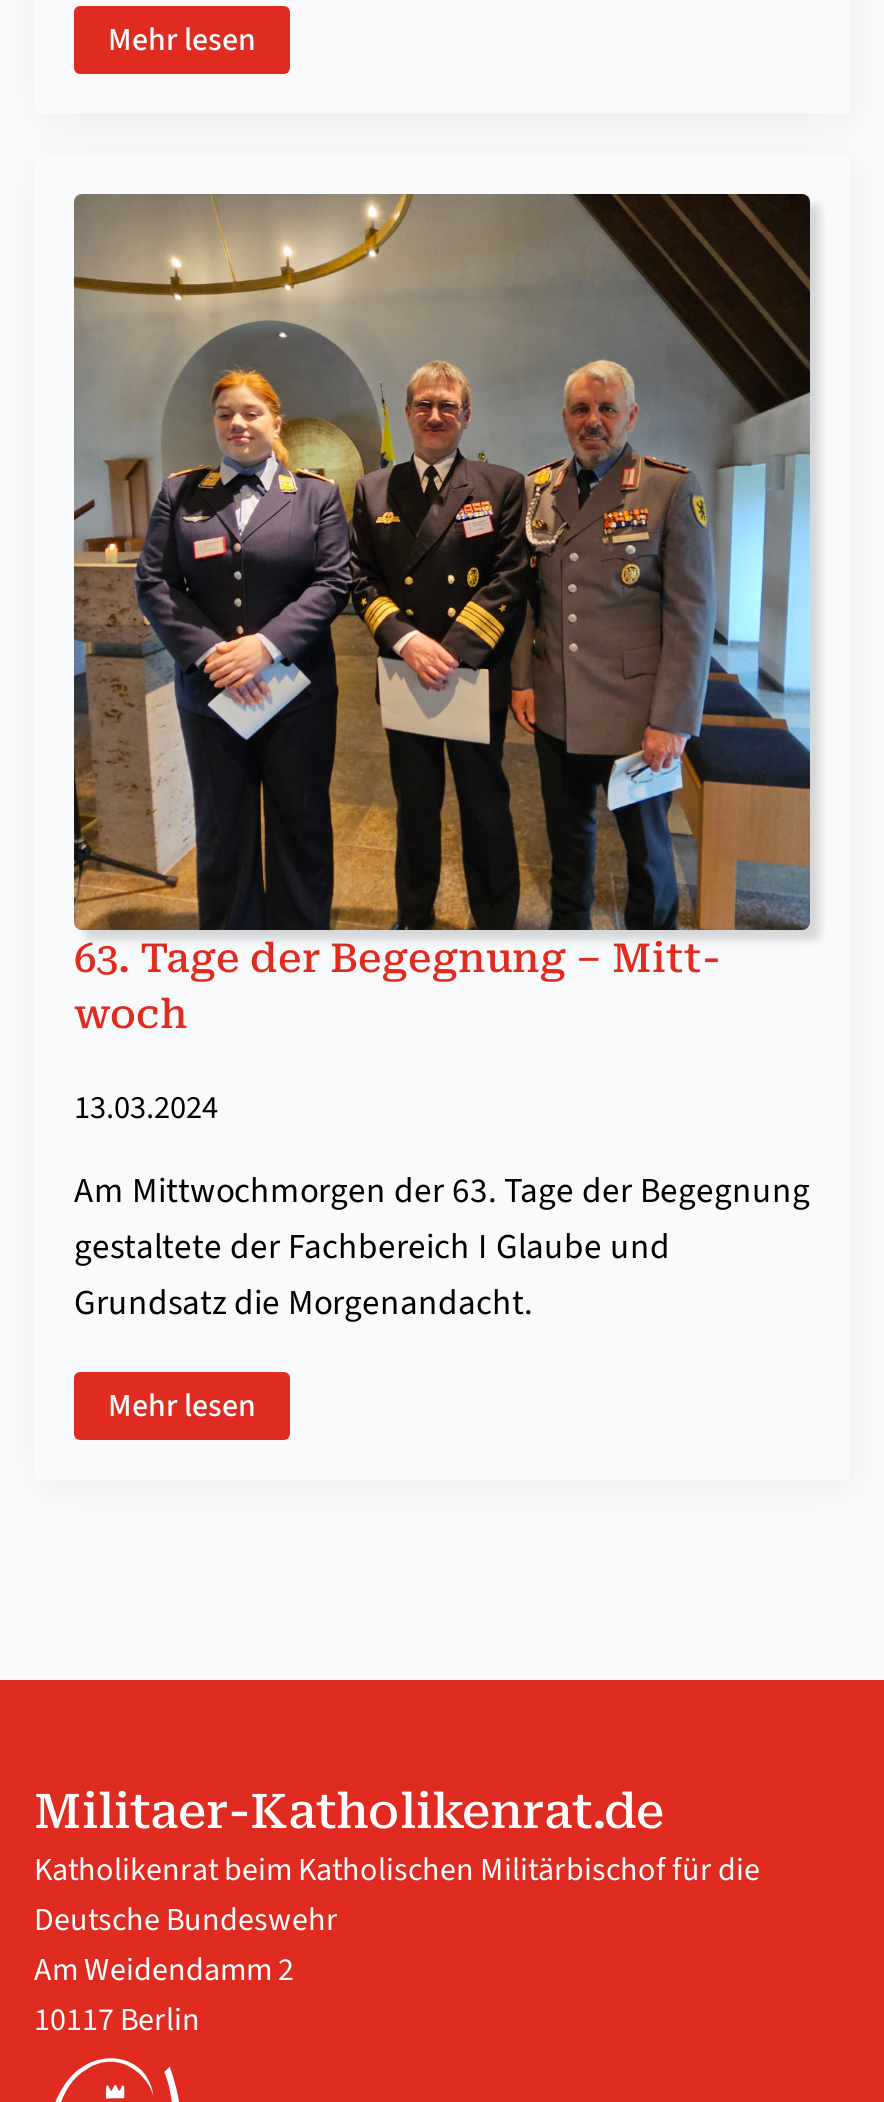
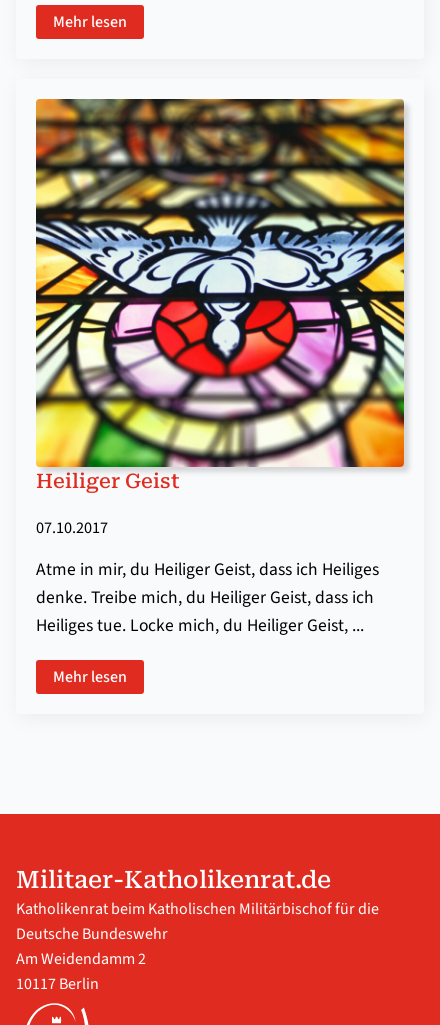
- [image]
- 63. Tage der Begegnung – Mitt
- woch
+ [image]
+ Heiliger Geist

- 13.03.2024
+ 07.10.2017

- Am Mittwochmorgen der 63. Tage der Begegnung
- gestaltete der Fachbereich I Glaube und
- Grundsatz die Morgenandacht.
+ Atme in mir, du Heiliger Geist, dass ich Heiliges
+ denke. Treibe mich, du Heiliger Geist, dass ich
+ Heiliges tue. Locke mich, du Heiliger Geist, ...
